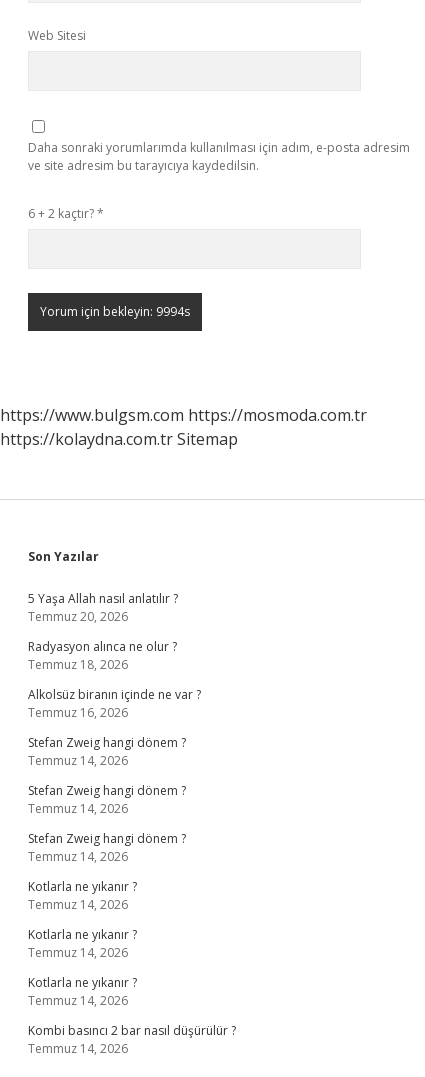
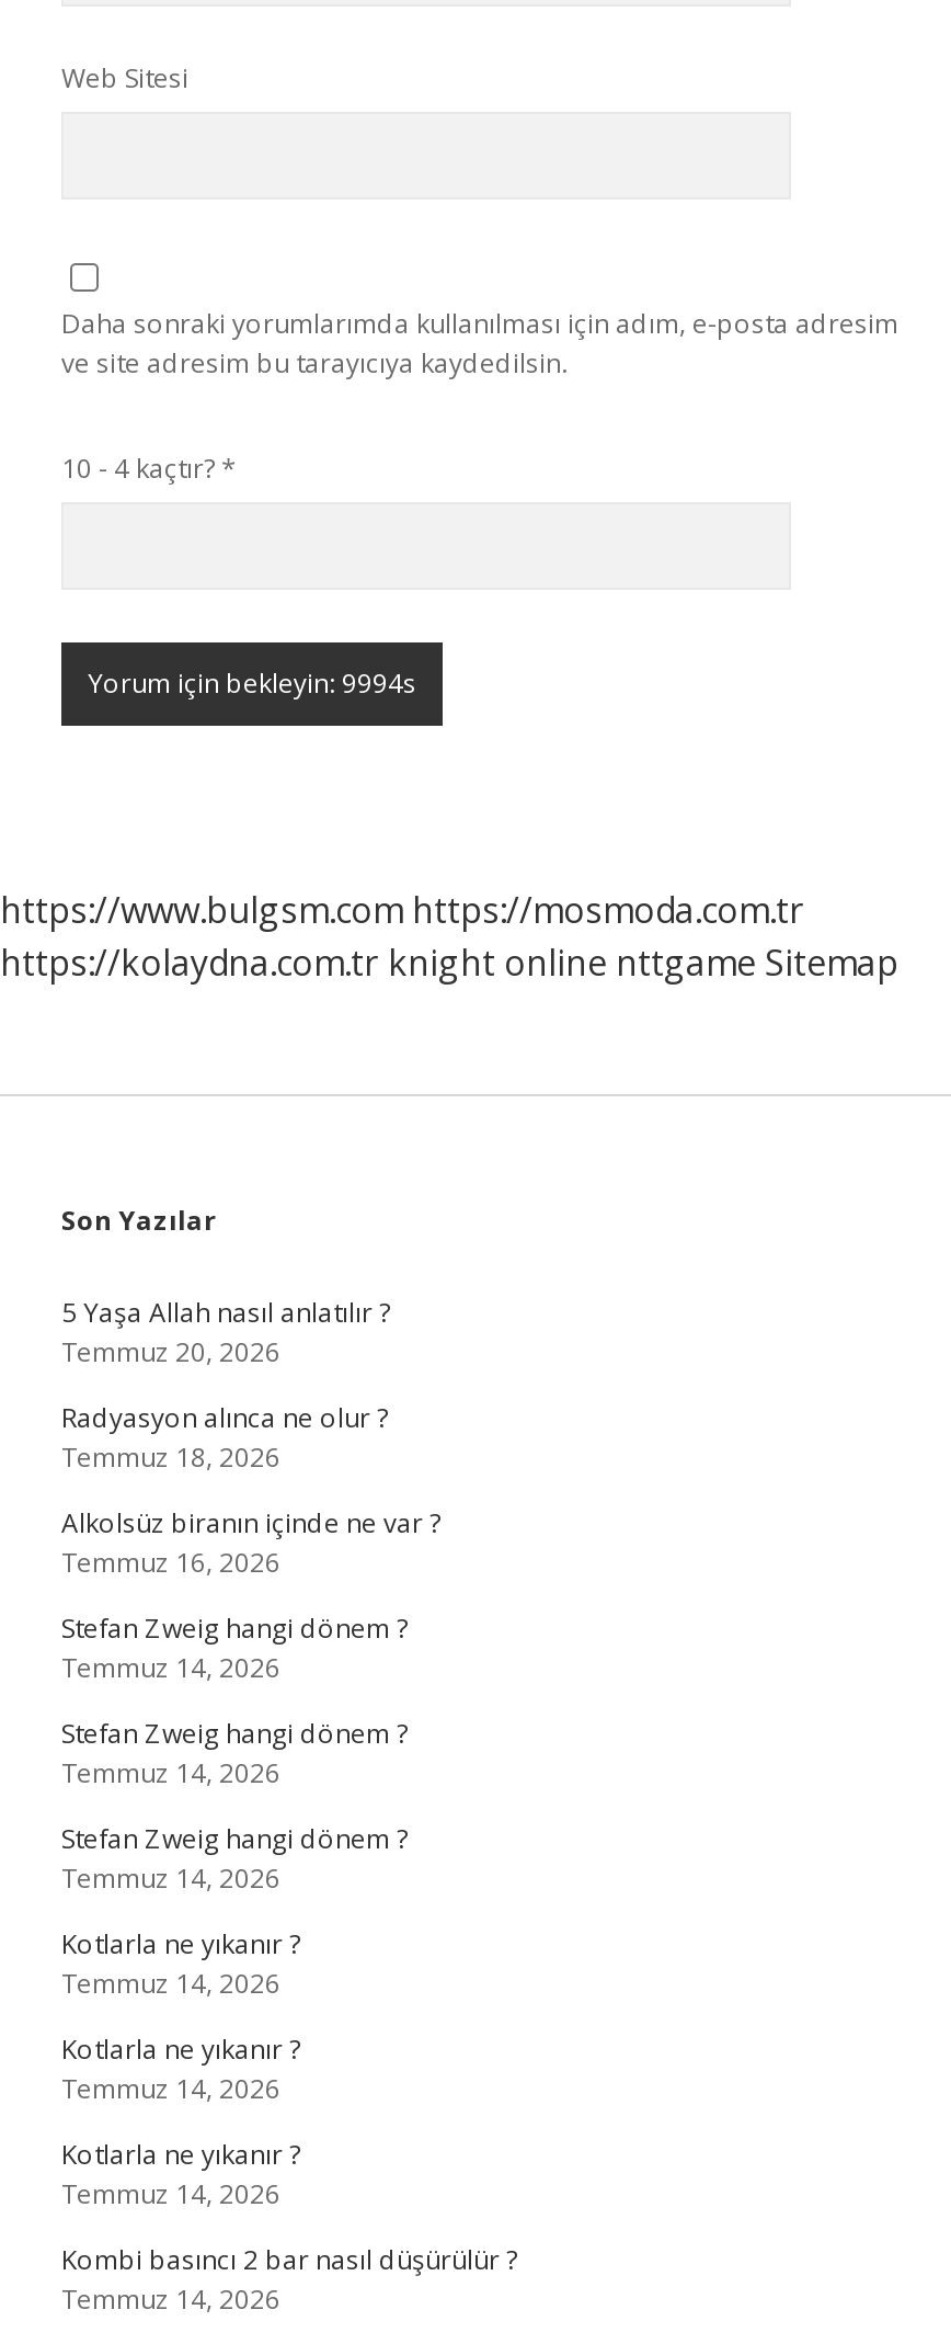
- 6 + 2 kaçtır? *
+ 10 - 4 kaçtır? *

- https://kolaydna.com.tr Sitemap
+ https://kolaydna.com.tr knight online nttgame Sitemap
